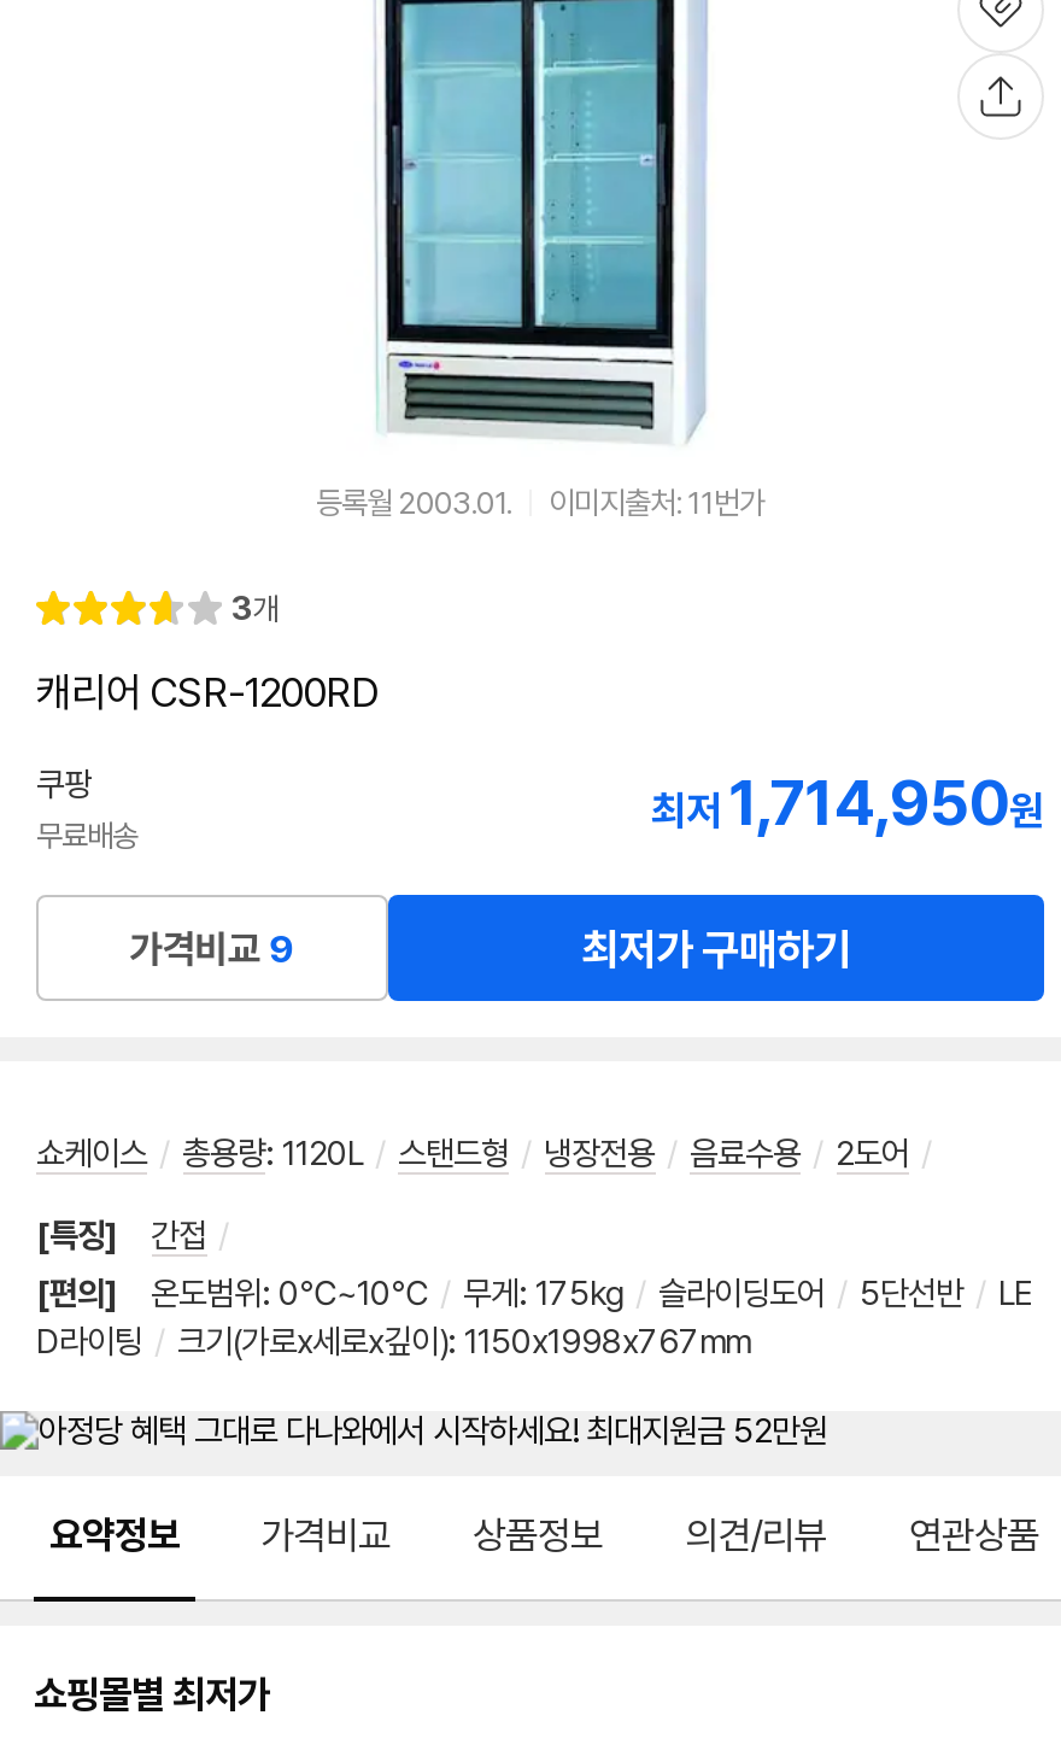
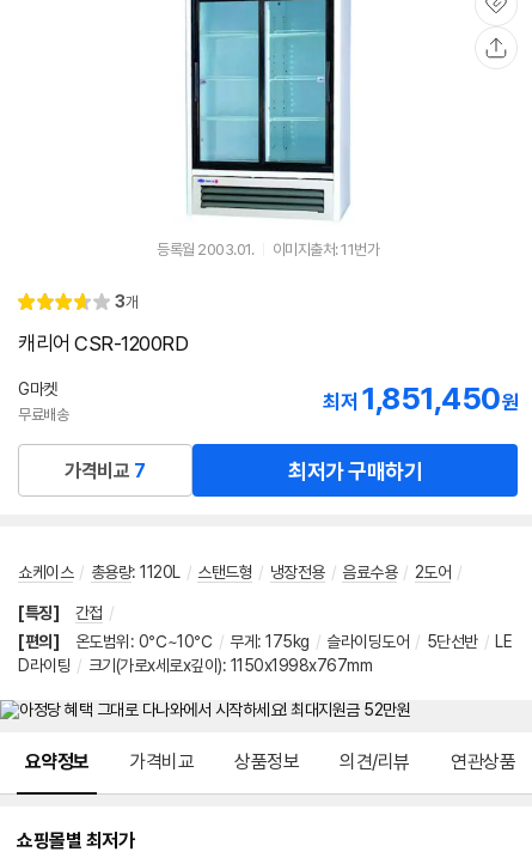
- 쿠팡
+ G마켓

- 최저 1,714,950원
+ 최저 1,851,450원

- 가격비교 9
+ 가격비교 7
